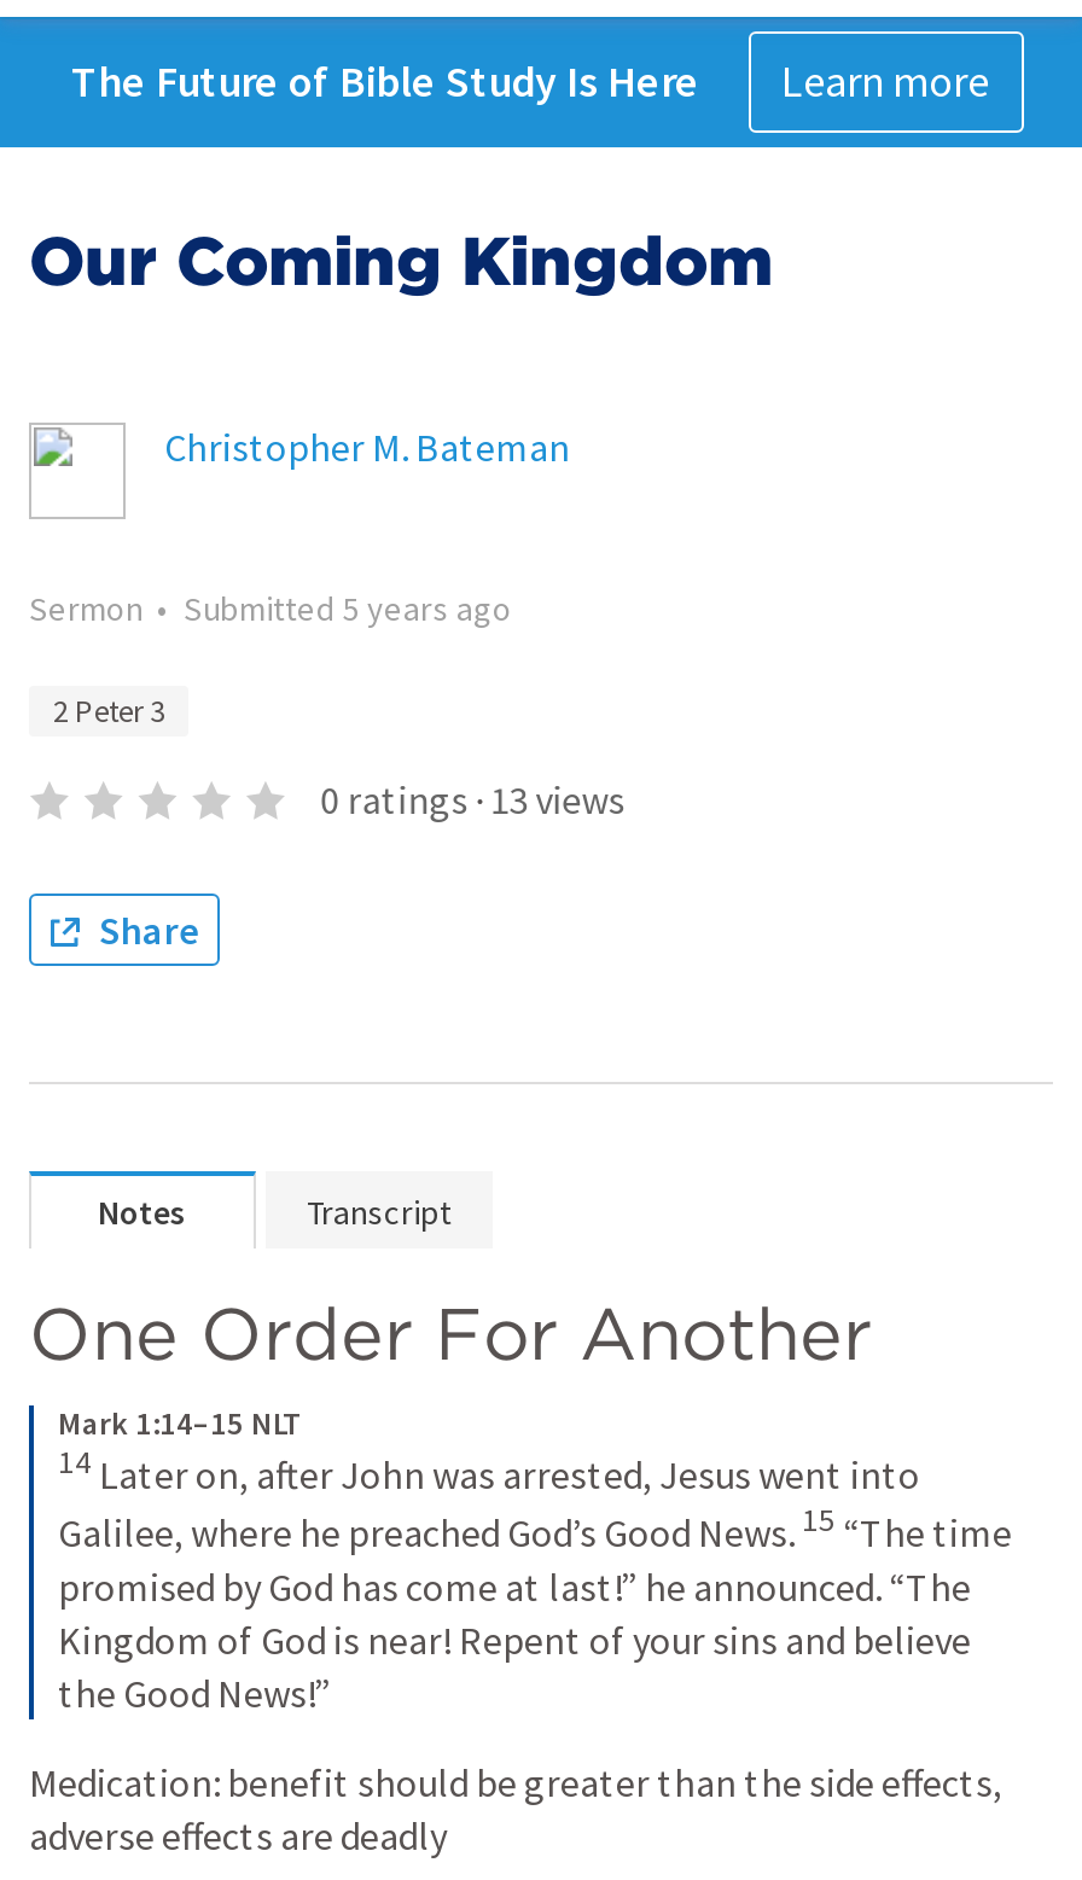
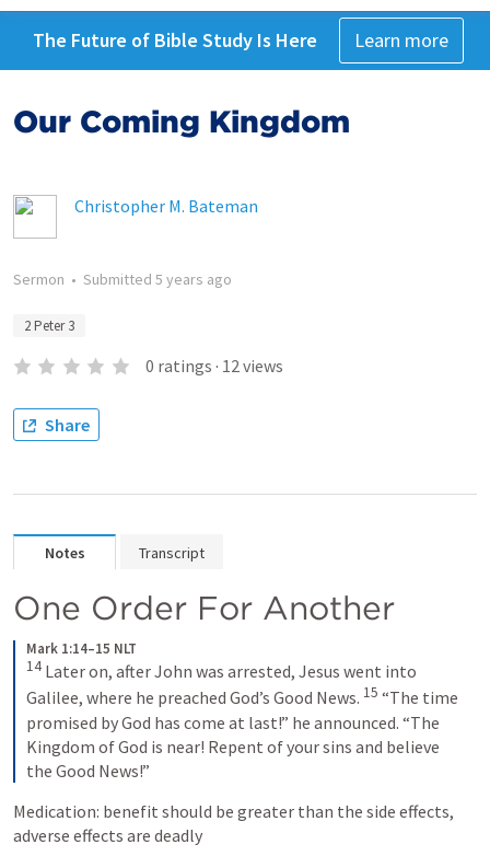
- 0 ratings · 13 views
+ 0 ratings · 12 views
